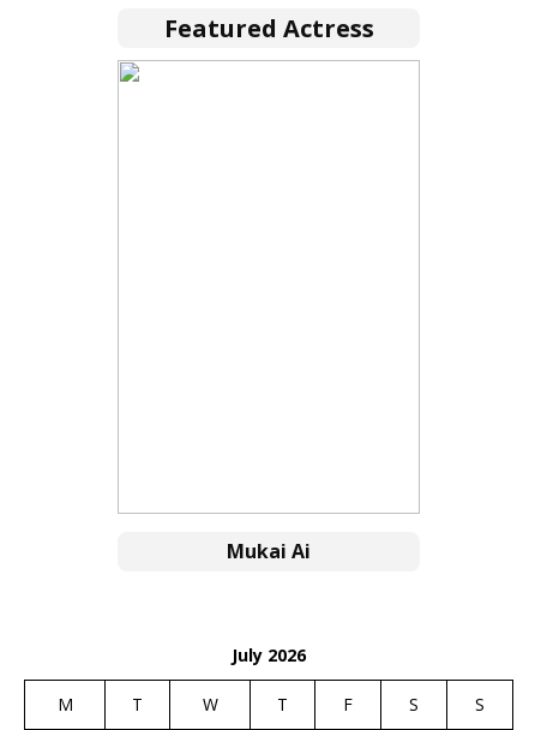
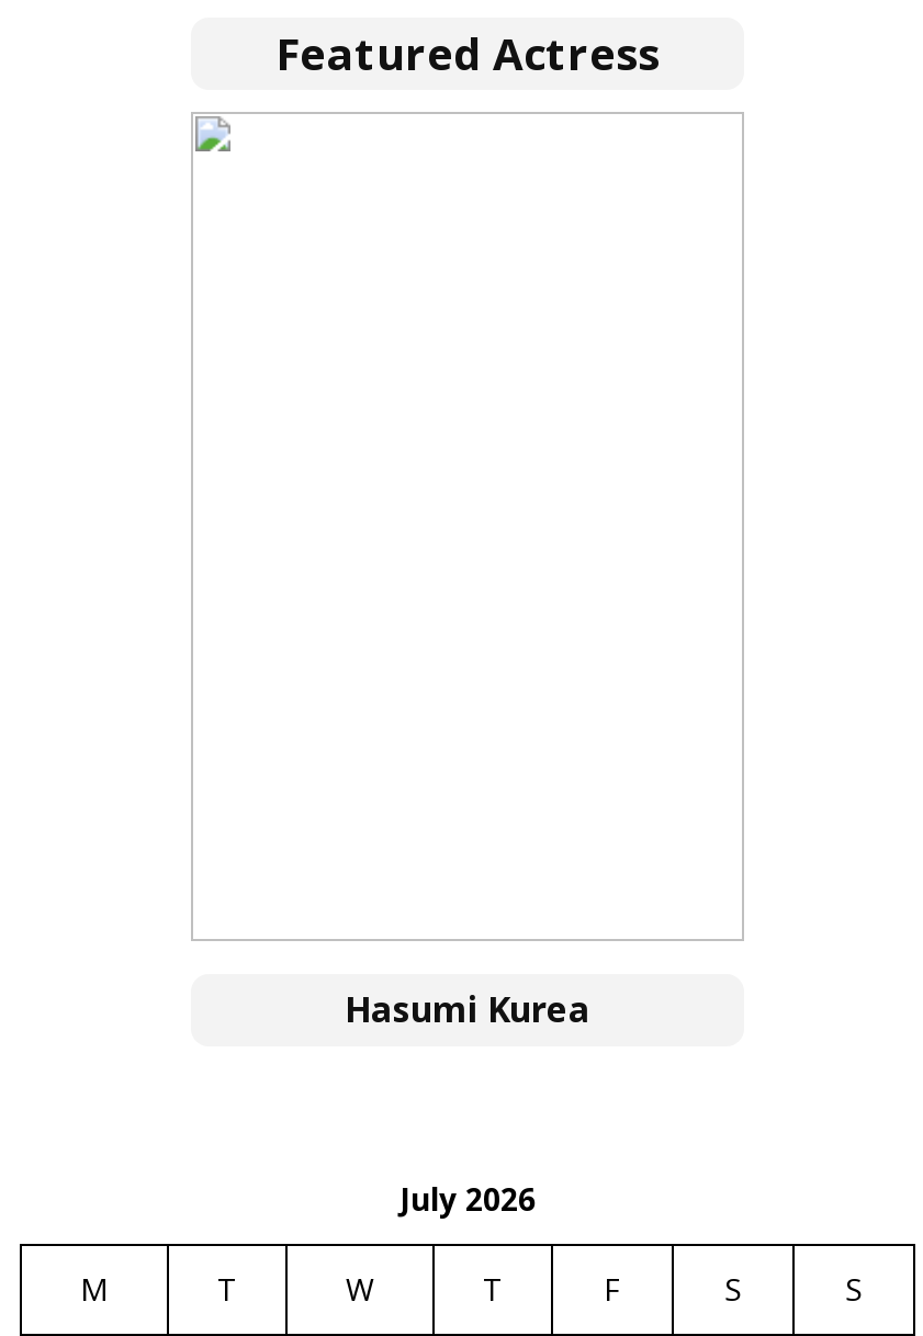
- Mukai Ai
+ Hasumi Kurea
